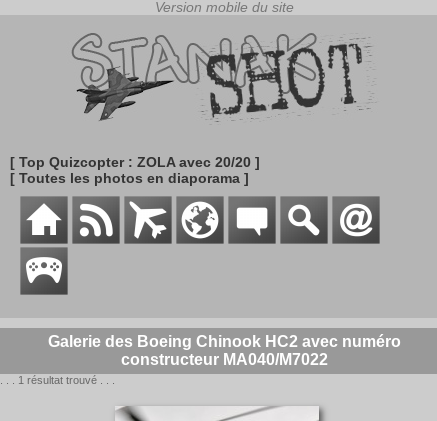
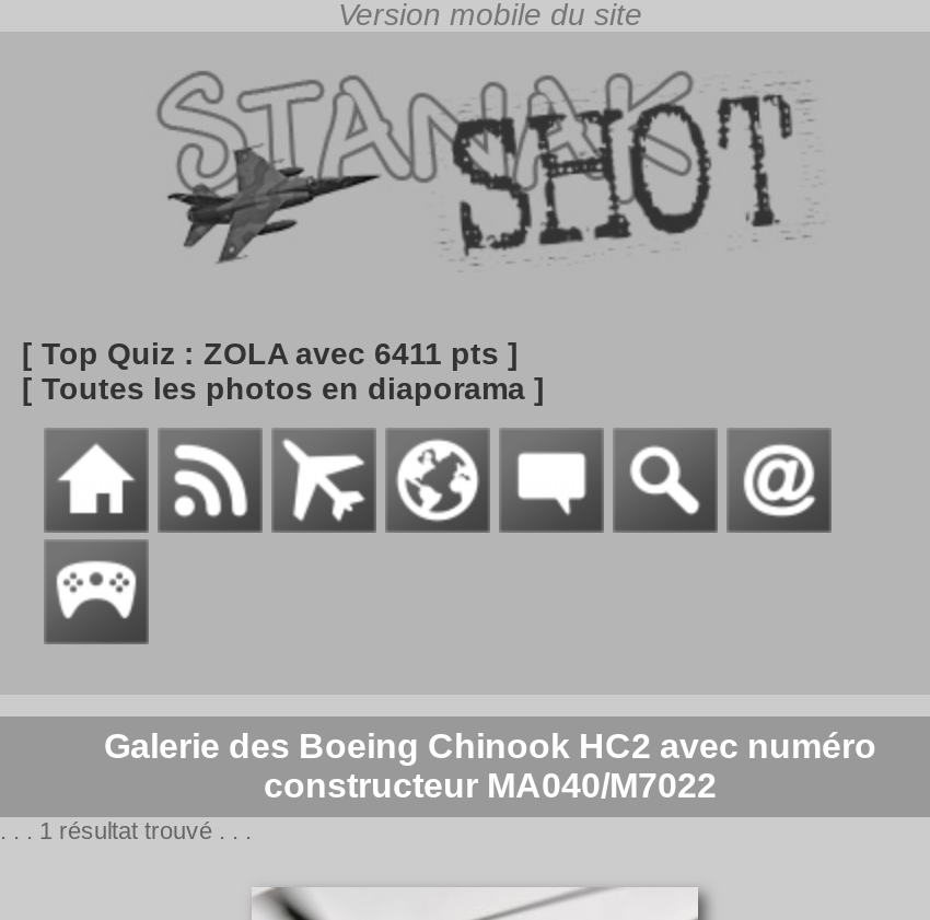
- [ Top Quizcopter : ZOLA avec 20/20 ]
+ [ Top Quiz : ZOLA avec 6411 pts ]
